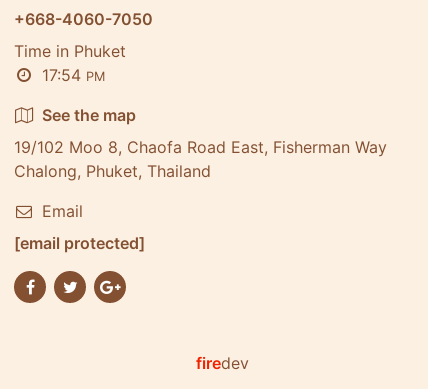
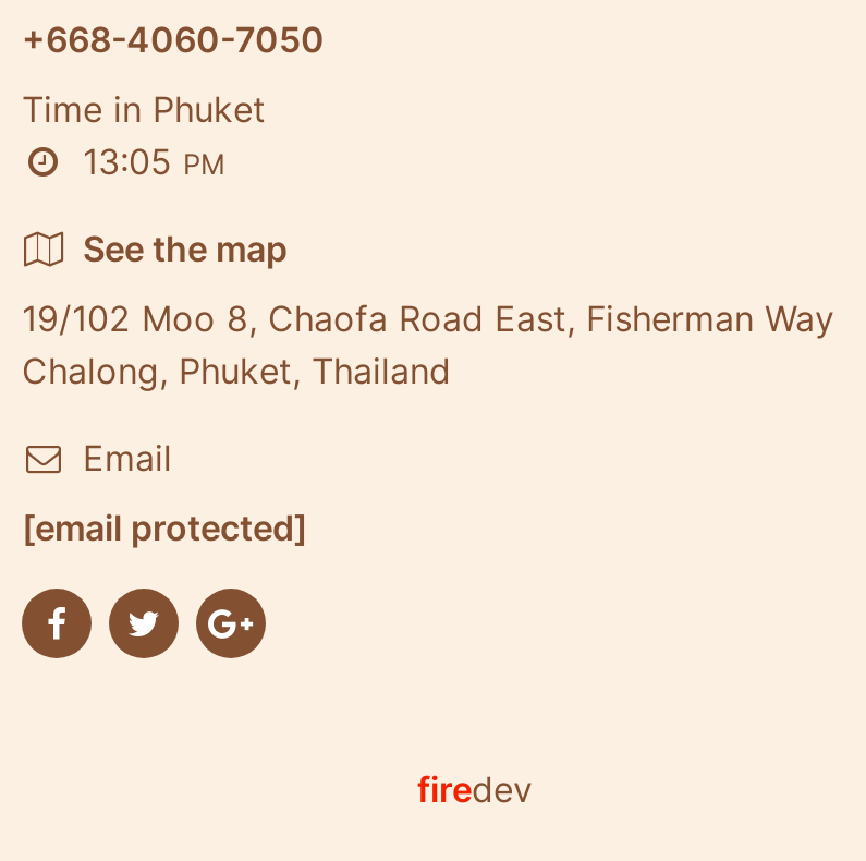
- 17:54 PM
+ 13:05 PM
